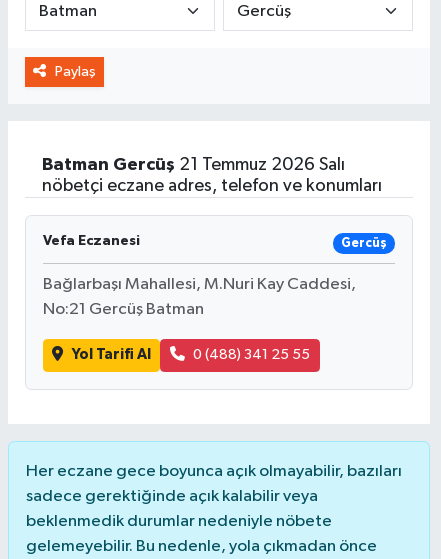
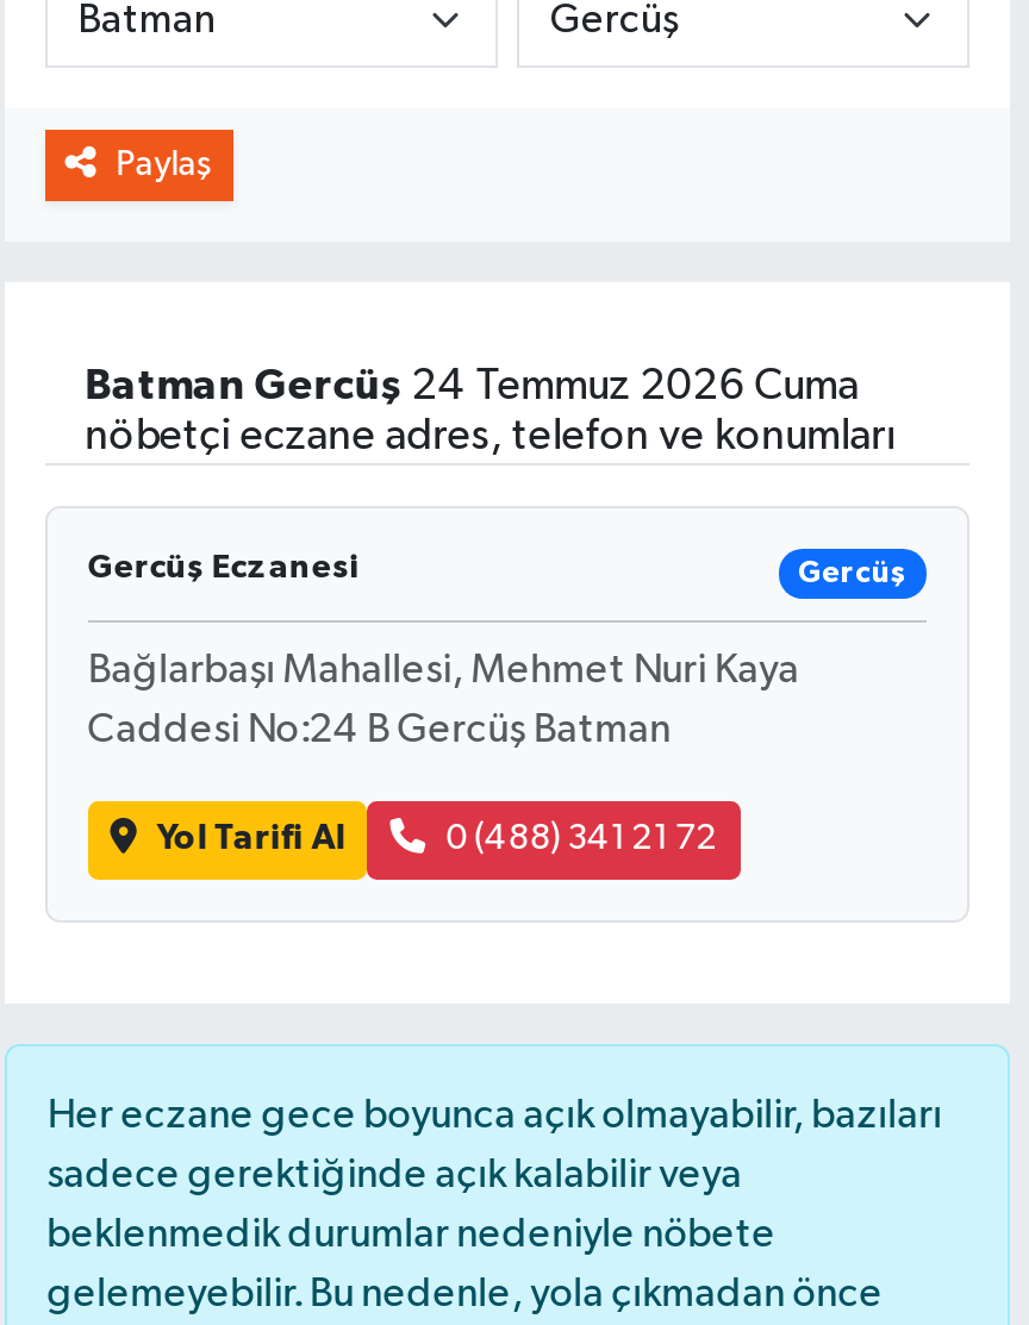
- Batman Gercüş 21 Temmuz 2026 Salı
+ Batman Gercüş 24 Temmuz 2026 Cuma

- Vefa Eczanesi
+ Gercüş Eczanesi

- Bağlarbaşı Mahallesi, M.Nuri Kay Caddesi,
+ Bağlarbaşı Mahallesi, Mehmet Nuri Kaya

- No:21 Gercüş Batman
+ Caddesi No:24 B Gercüş Batman

- 0 (488) 341 25 55
+ 0 (488) 341 21 72
